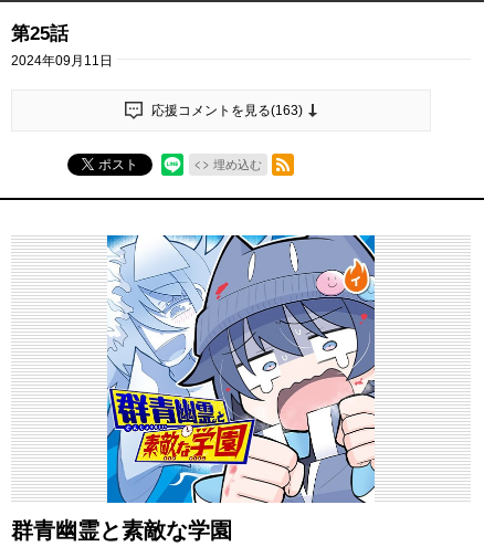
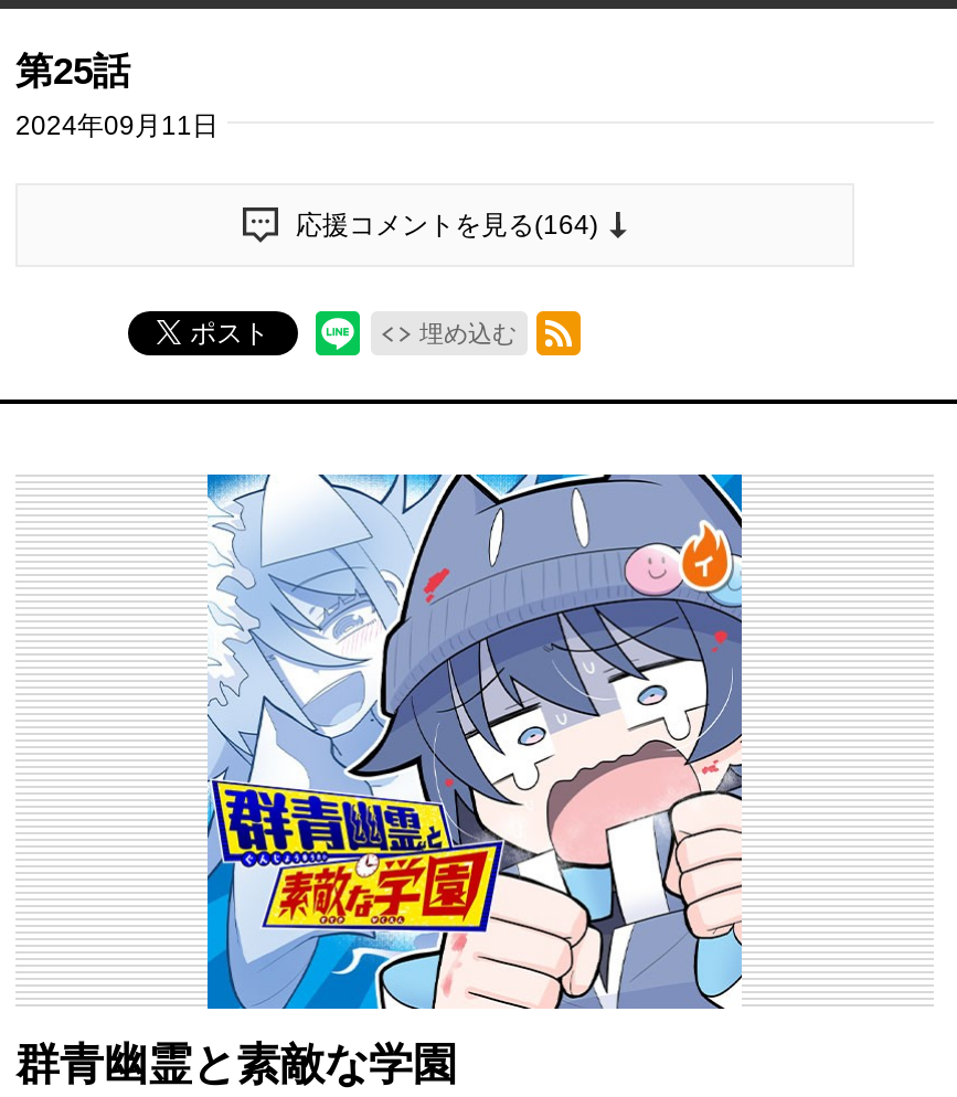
- 応援コメントを見る(163)
+ 応援コメントを見る(164)
